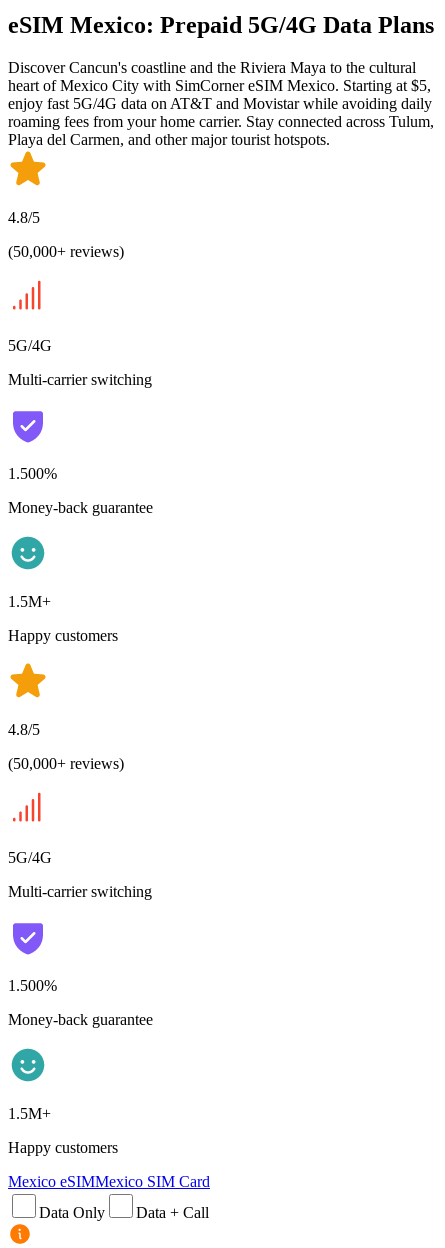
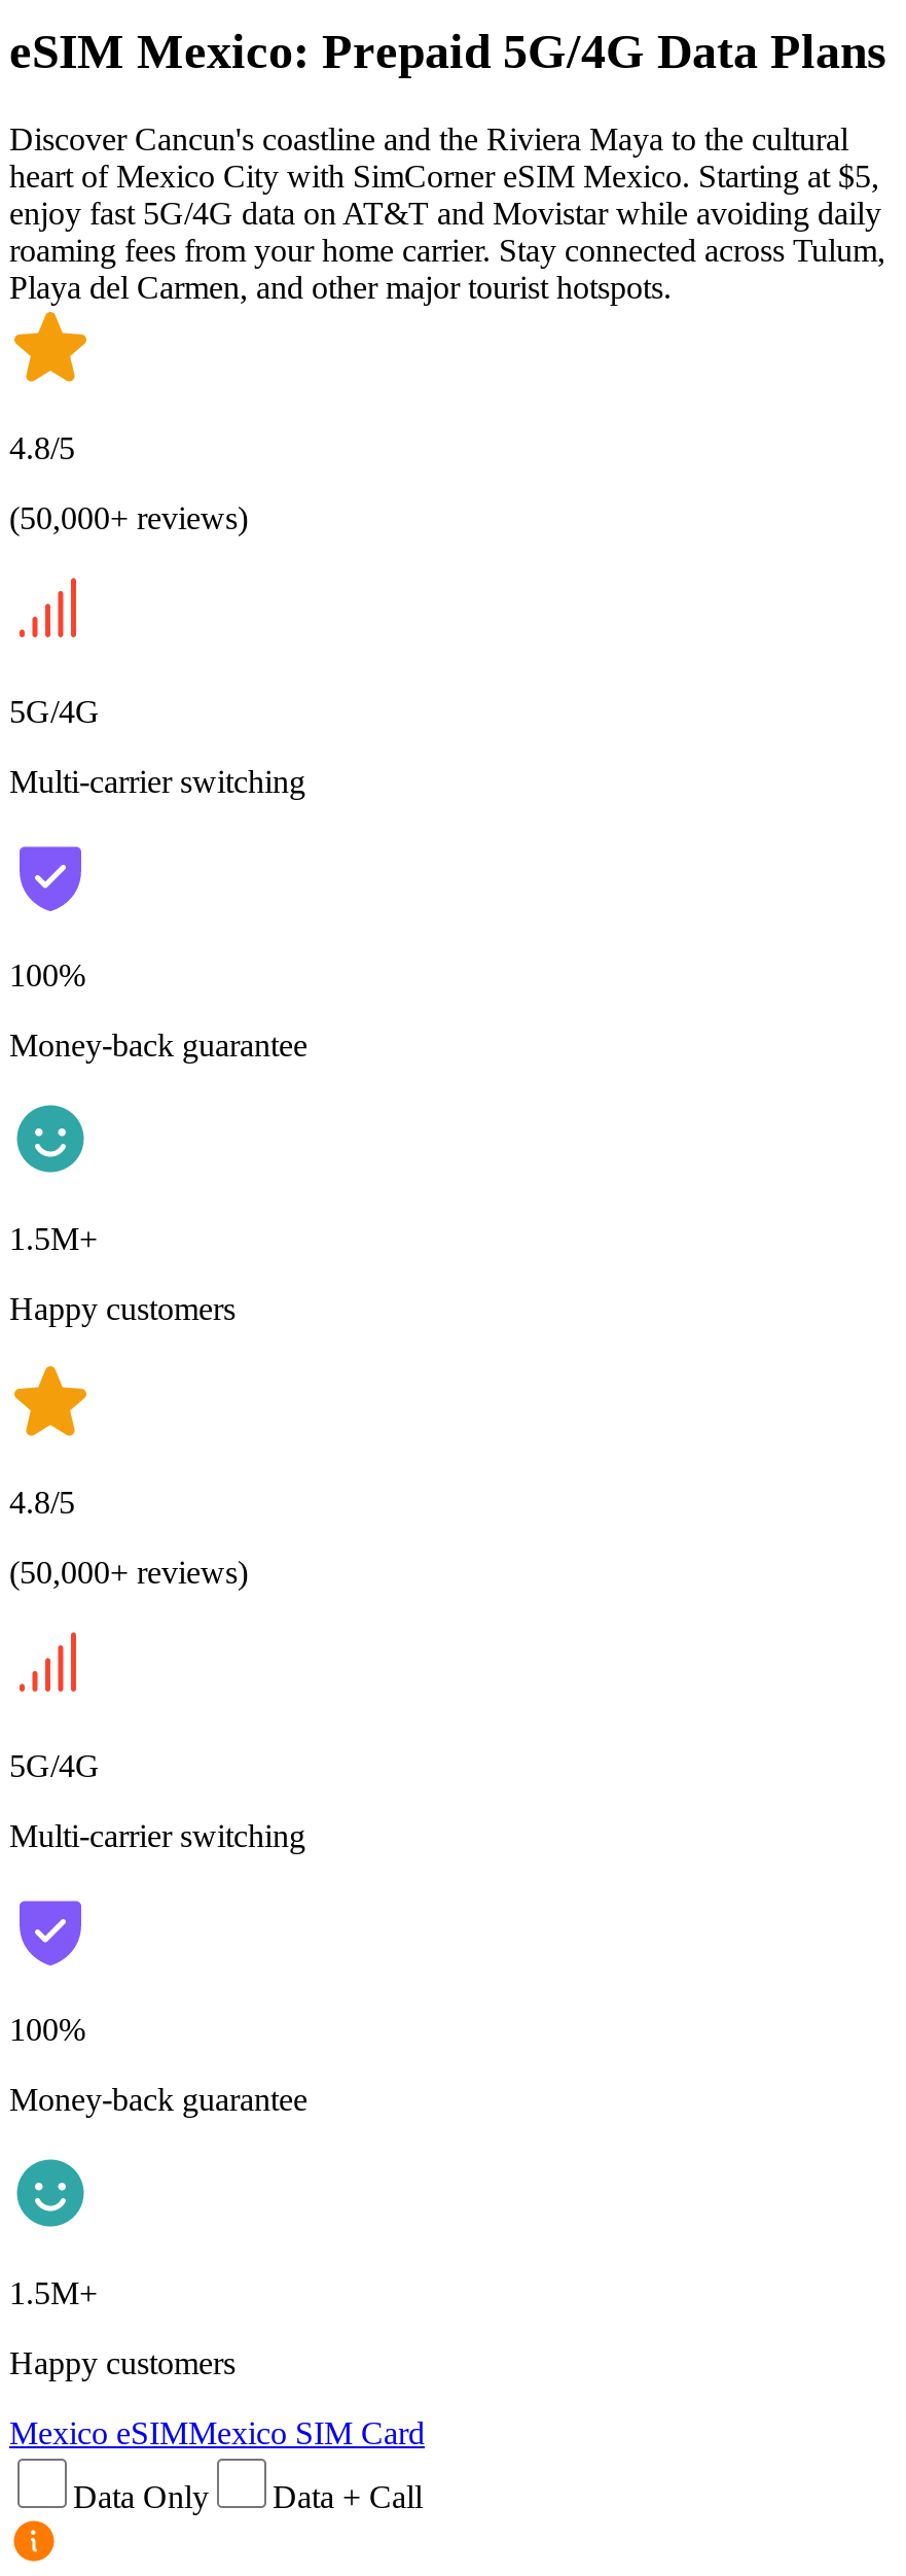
- 1.500%
+ 100%

- 1.500%
+ 100%
